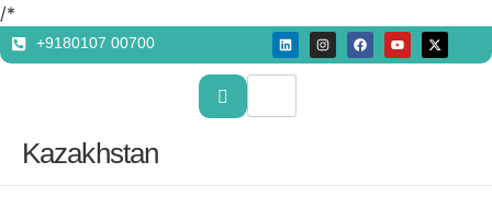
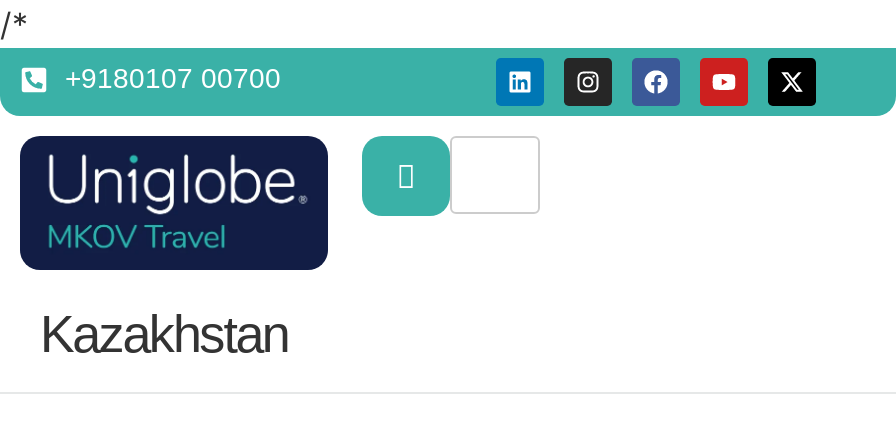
+ [image]
